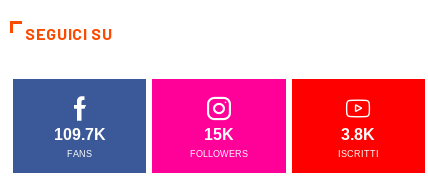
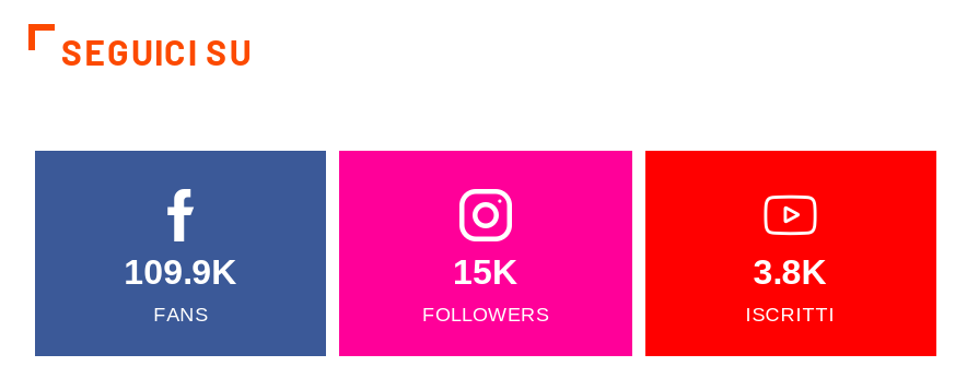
- 109.7K
+ 109.9K
